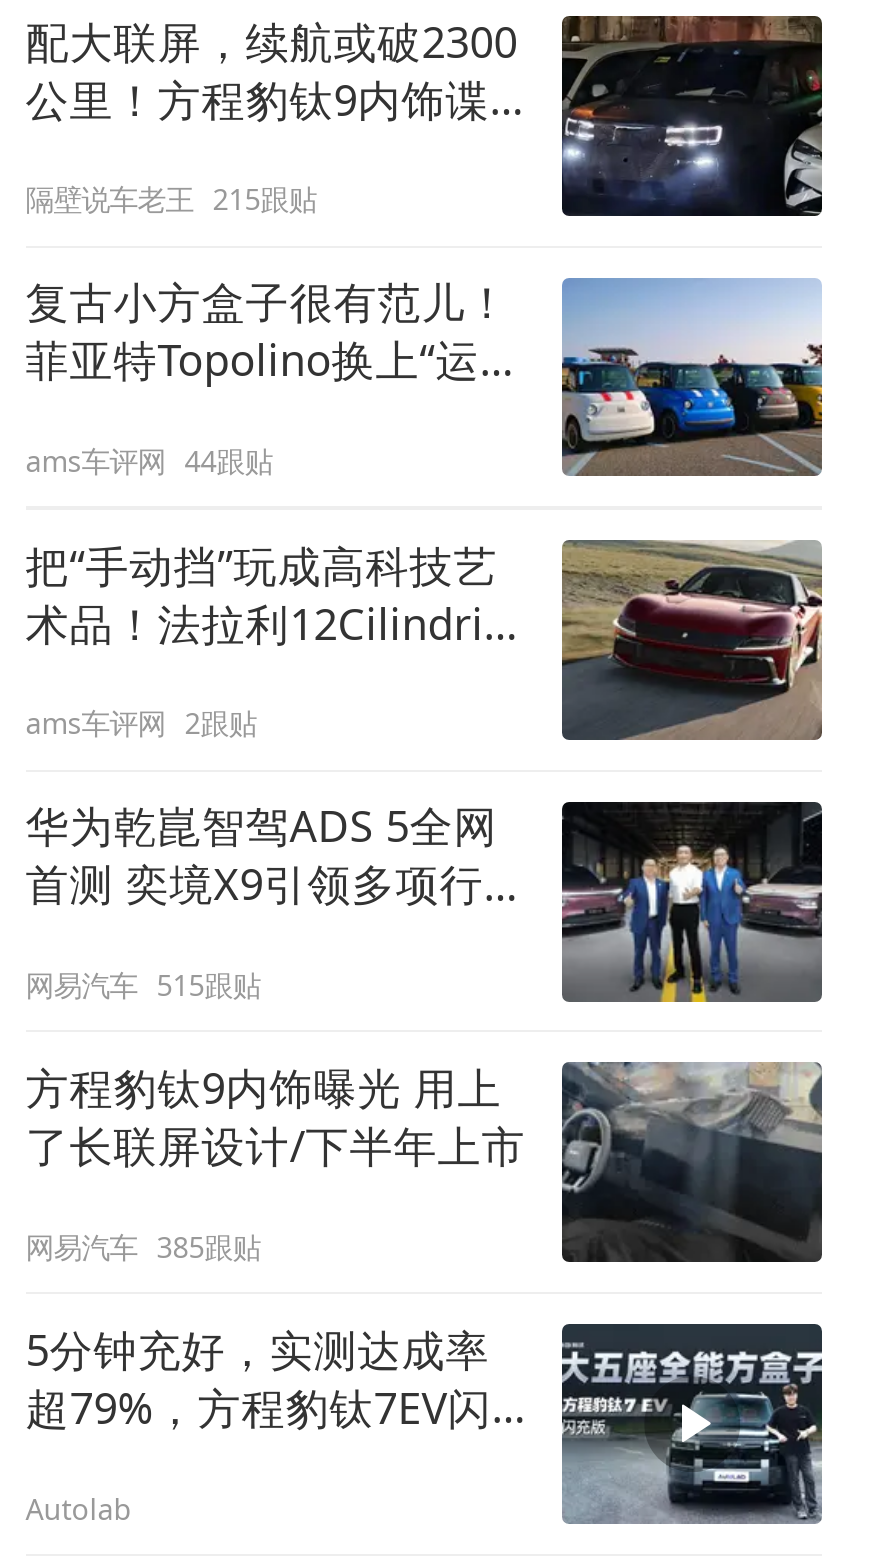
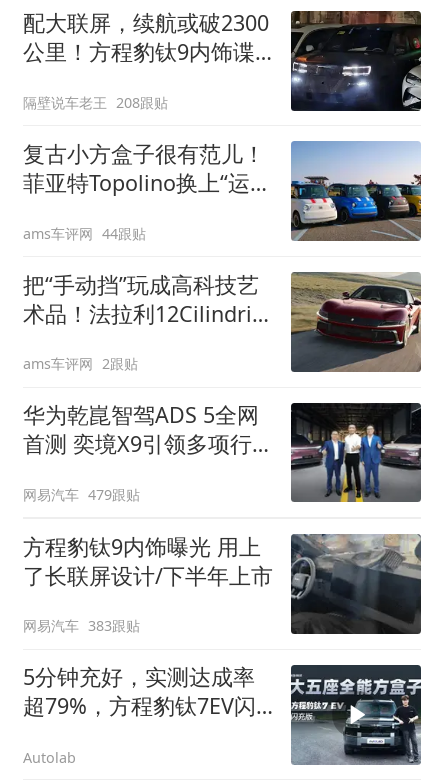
- 隔壁说车老王 215跟贴
+ 隔壁说车老王 208跟贴

- 网易汽车 515跟贴
+ 网易汽车 479跟贴

- 网易汽车 385跟贴
+ 网易汽车 383跟贴
